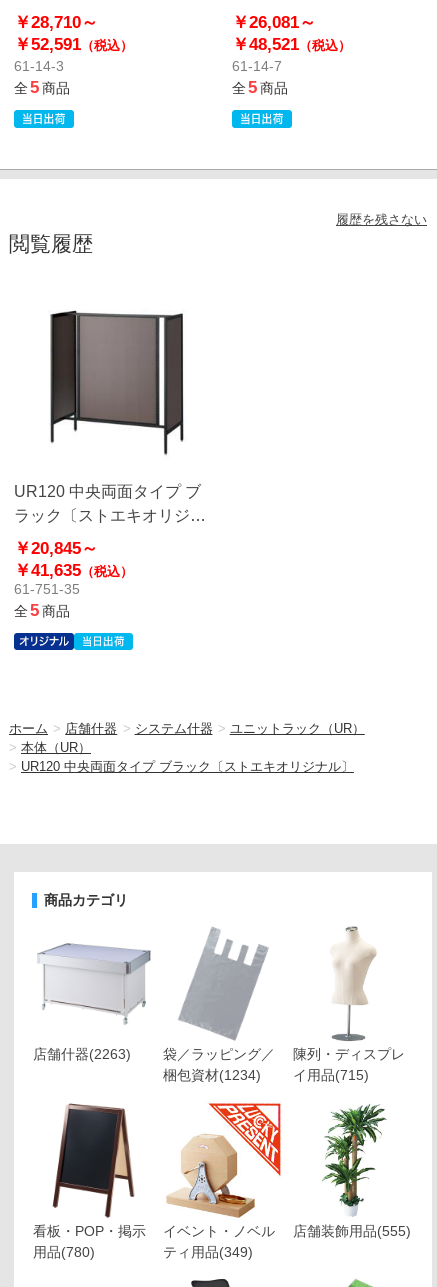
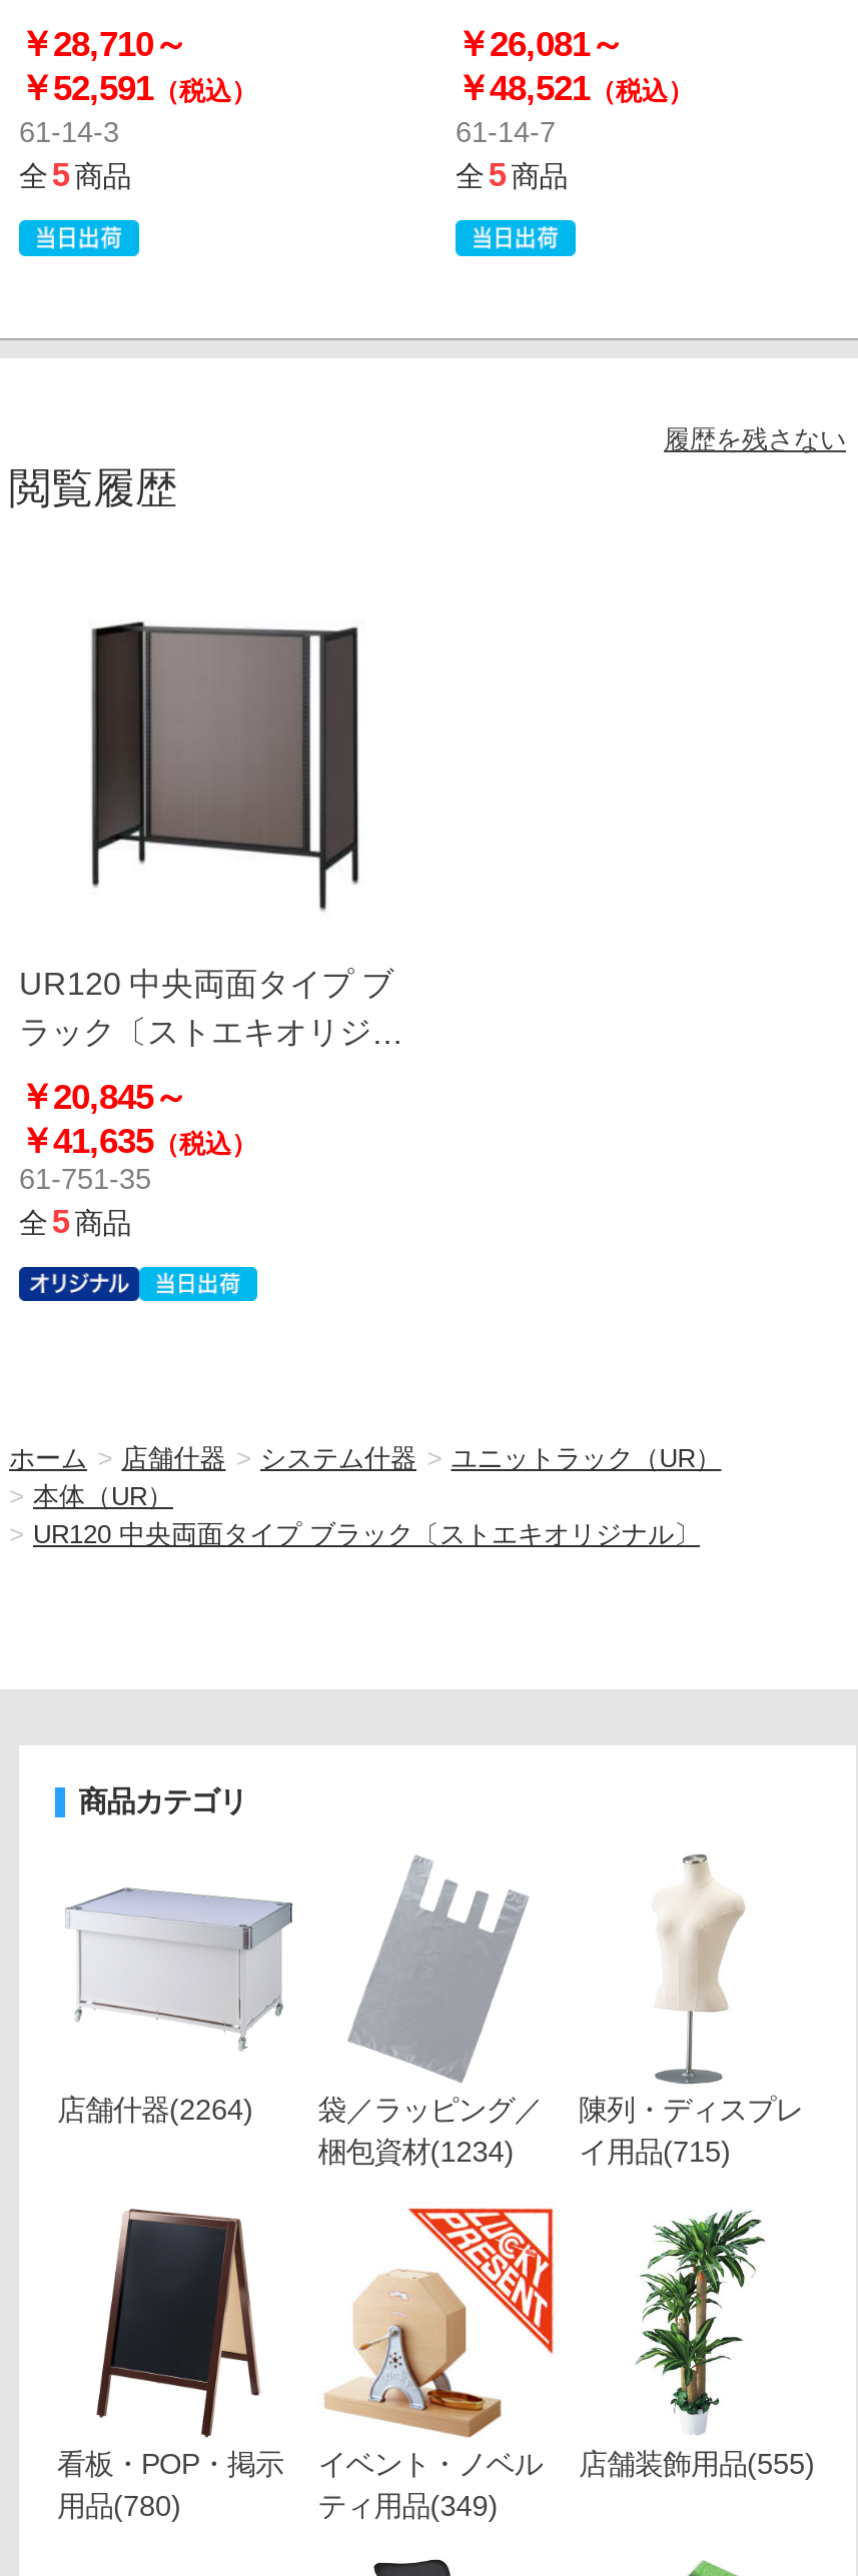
- 店舗什器(2263)
+ 店舗什器(2264)
